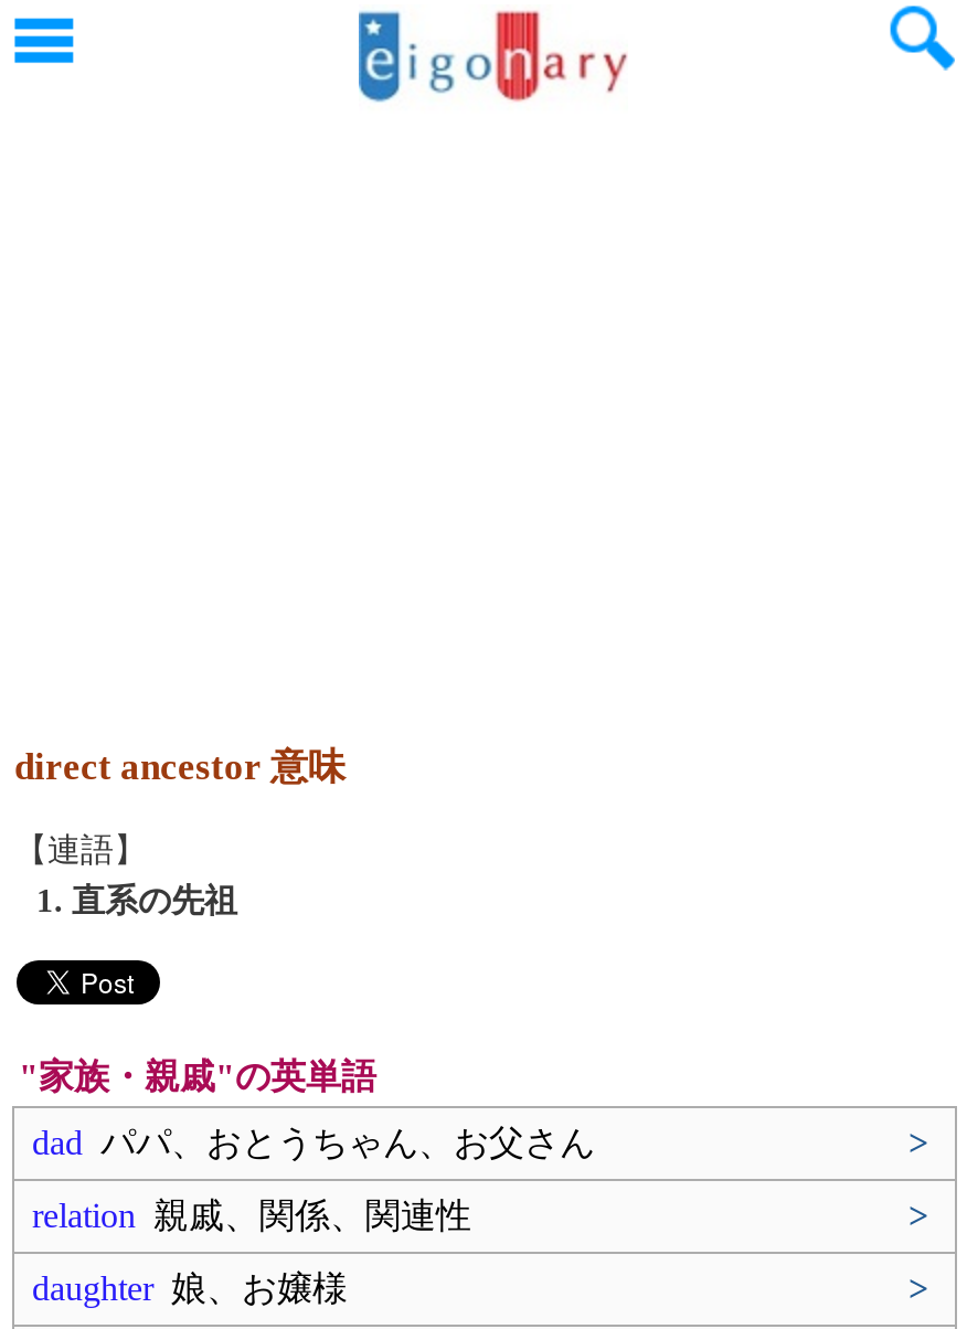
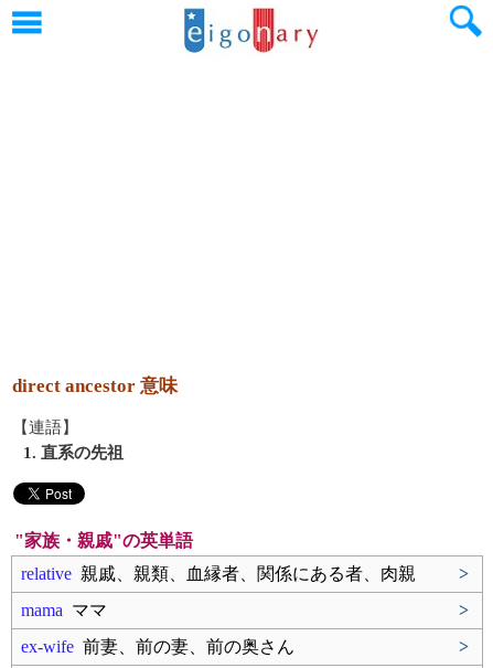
- dadパパ、おとうちゃん、お父さん
+ relative親戚、親類、血縁者、関係にある者、肉親

- relation親戚、関係、関連性
+ mamaママ

- daughter娘、お嬢様
+ ex-wife前妻、前の妻、前の奥さん
